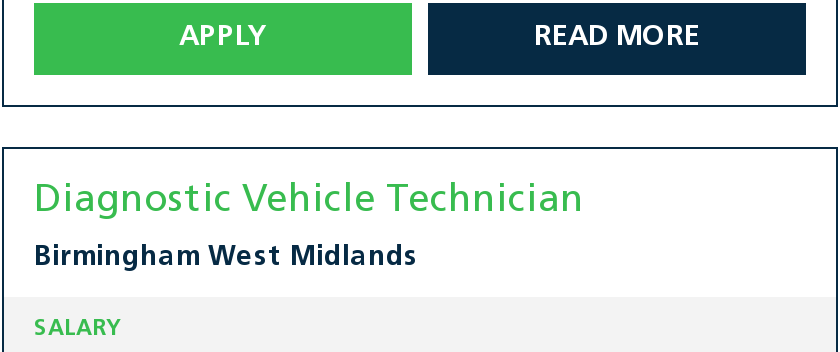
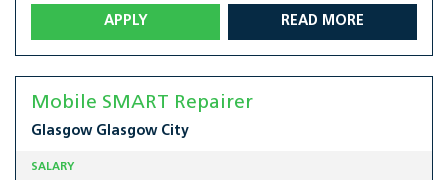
- Diagnostic Vehicle Technician
+ Mobile SMART Repairer

- Birmingham West Midlands
+ Glasgow Glasgow City
